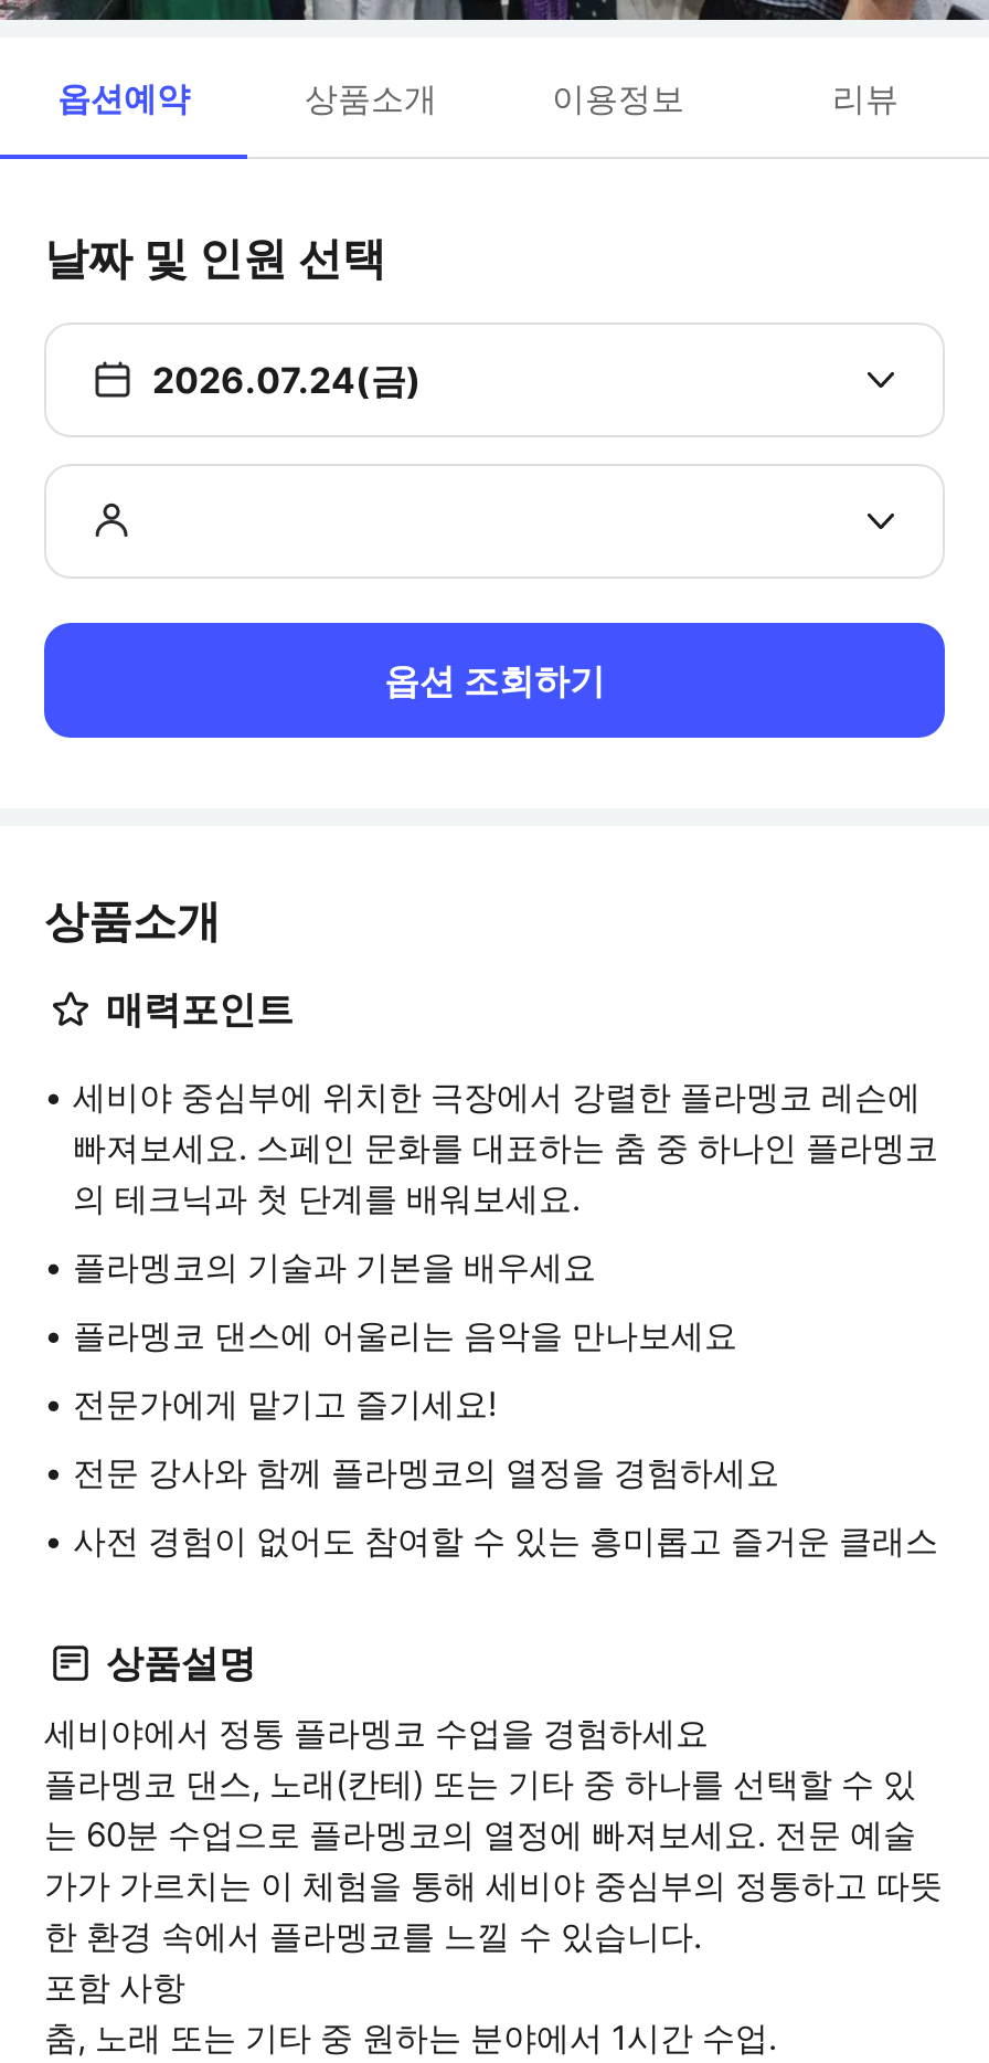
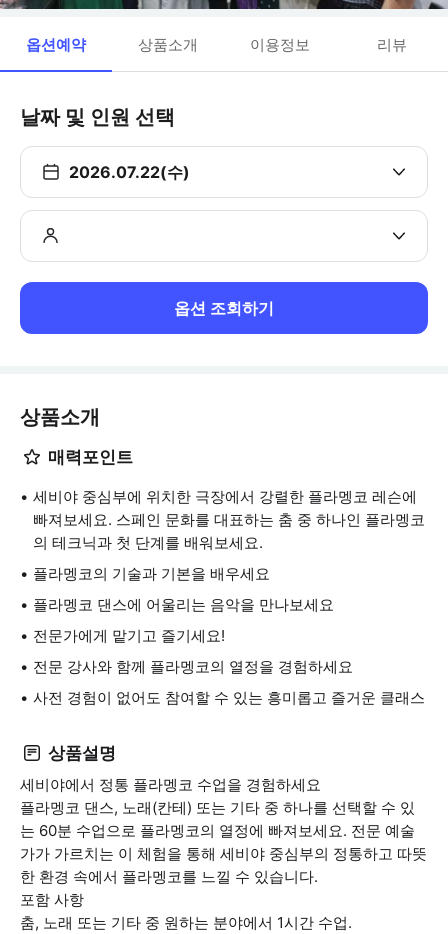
- 2026.07.24(금)
+ 2026.07.22(수)
